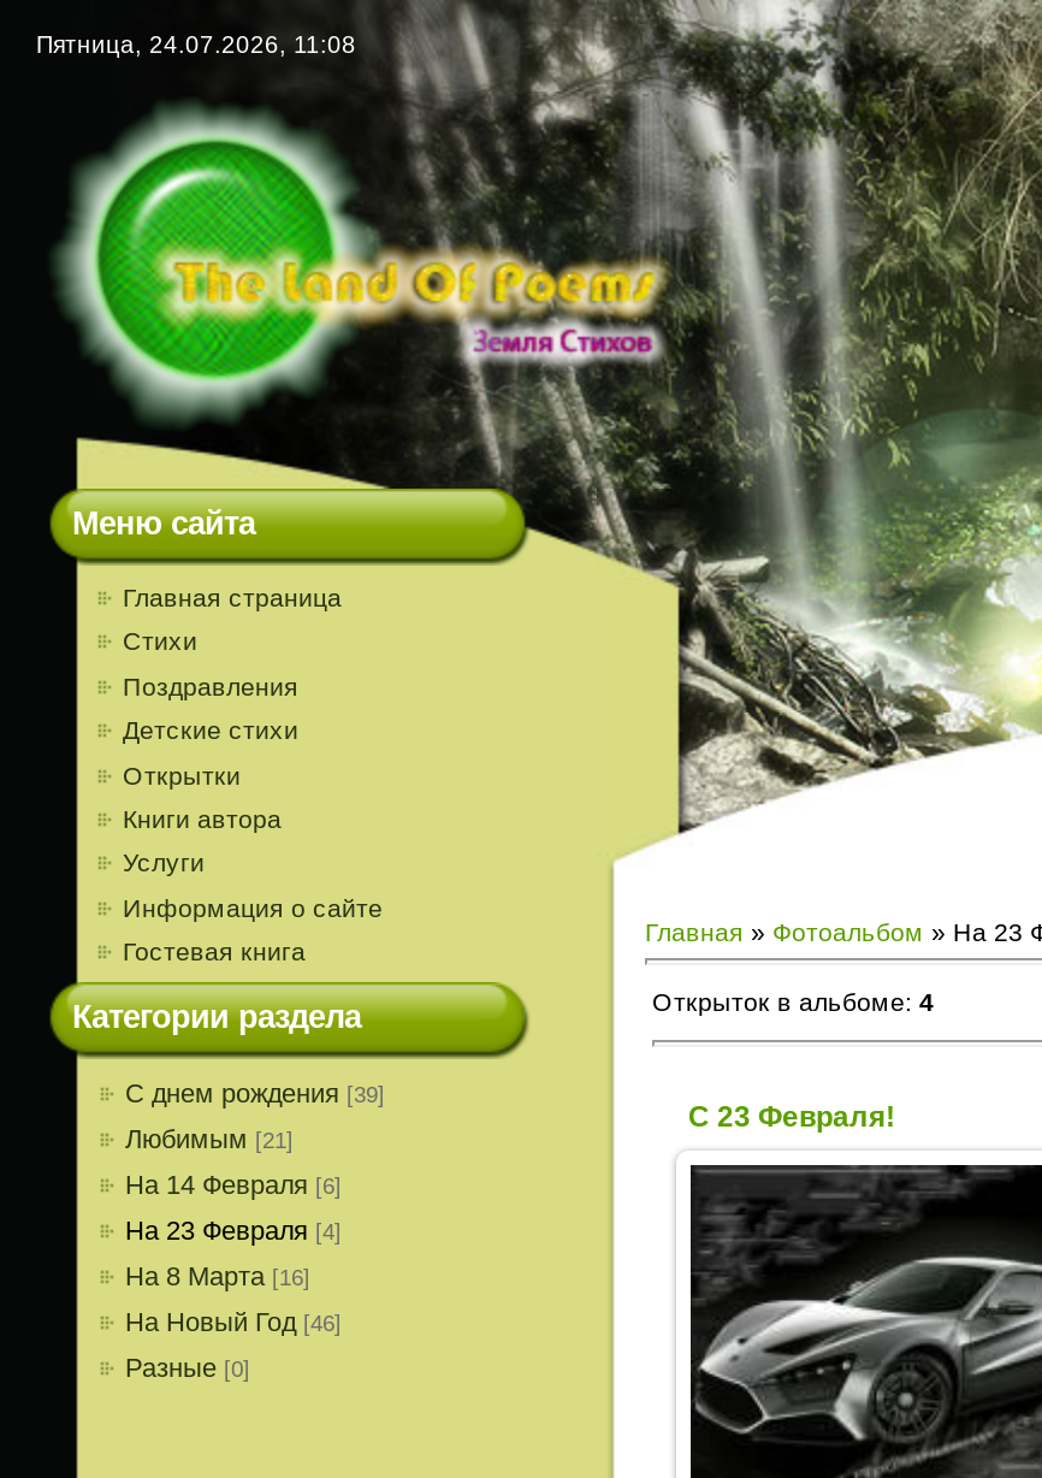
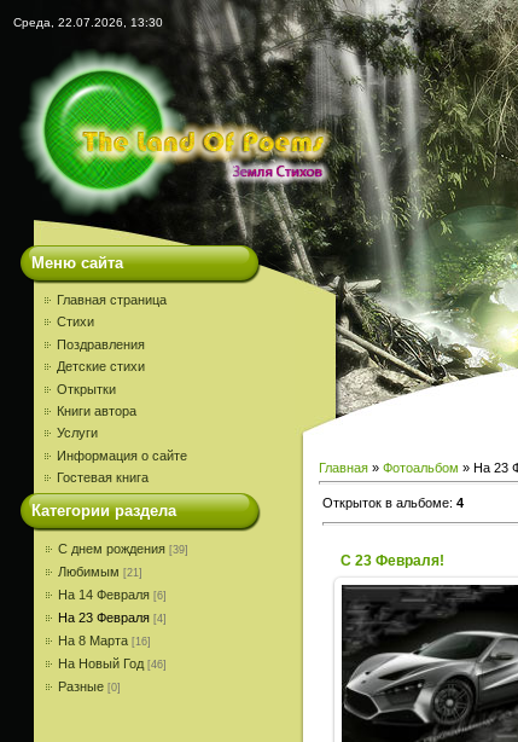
- Пятница, 24.07.2026, 11:08
+ Среда, 22.07.2026, 13:30
